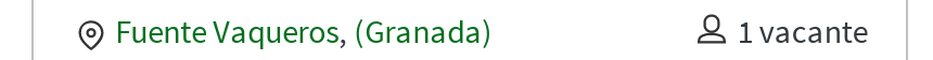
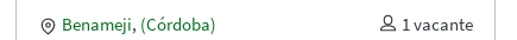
- Fuente Vaqueros, (Granada)
+ Benameji, (Córdoba)
